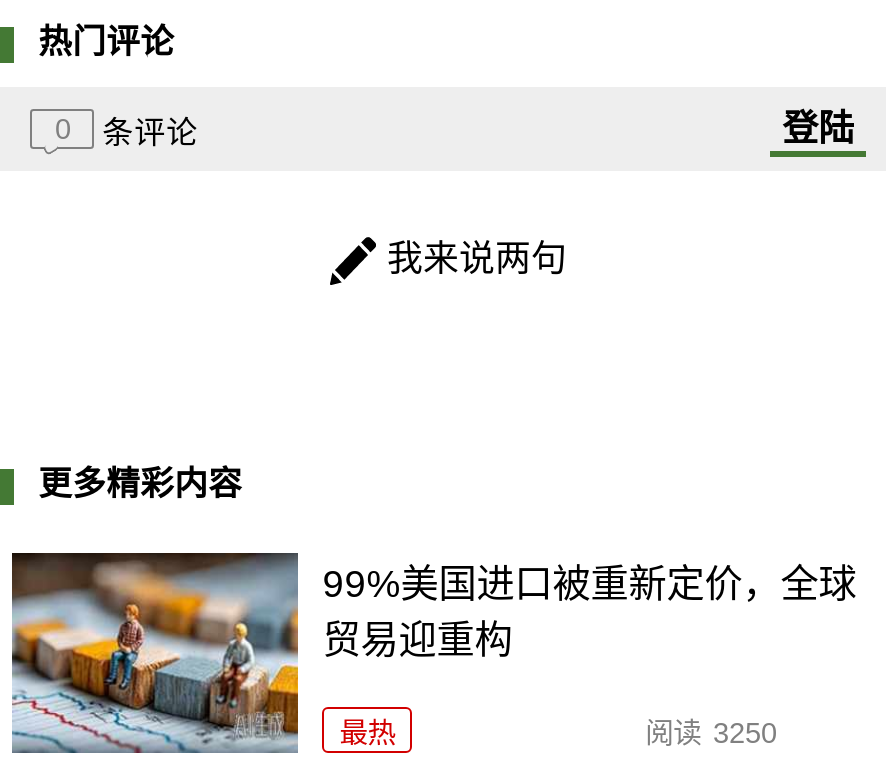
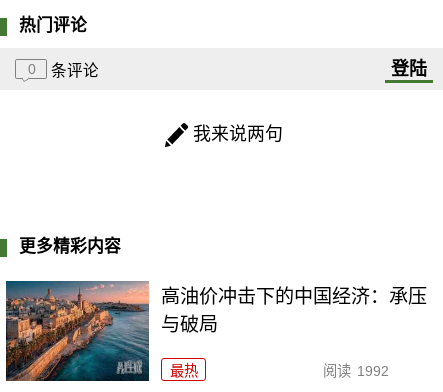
- [image]
- 99%美国进口被重新定价，全球
- 贸易迎重构
+ [image]
+ 高油价冲击下的中国经济：承压
+ 与破局

- 阅读 3250
+ 阅读 1992
